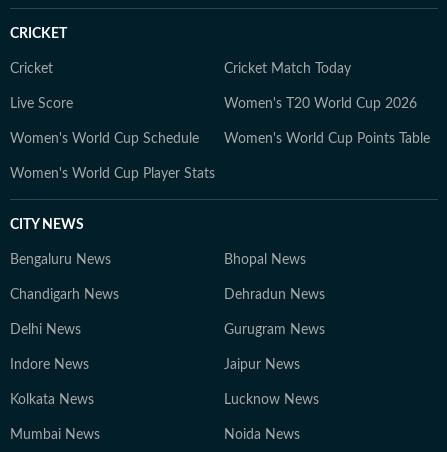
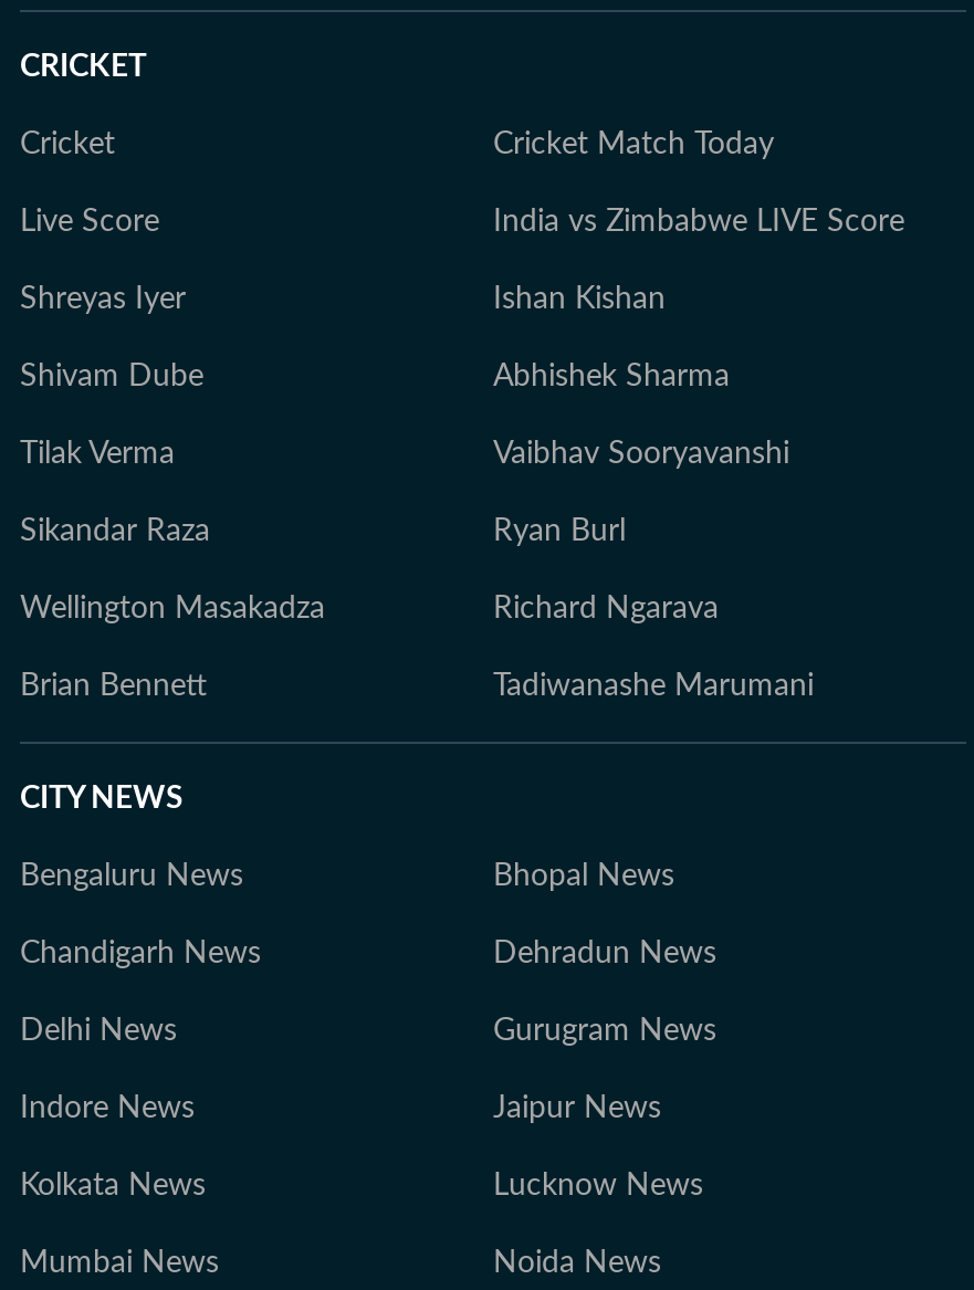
- Women's T20 World Cup 2026
- Women's World Cup Schedule
- Women's World Cup Points Table
- Women's World Cup Player Stats
+ India vs Zimbabwe LIVE Score
+ Shreyas Iyer
+ Ishan Kishan
+ Shivam Dube
+ Abhishek Sharma
+ Tilak Verma
+ Vaibhav Sooryavanshi
+ Sikandar Raza
+ Ryan Burl
+ Wellington Masakadza
+ Richard Ngarava
+ Brian Bennett
+ Tadiwanashe Marumani
